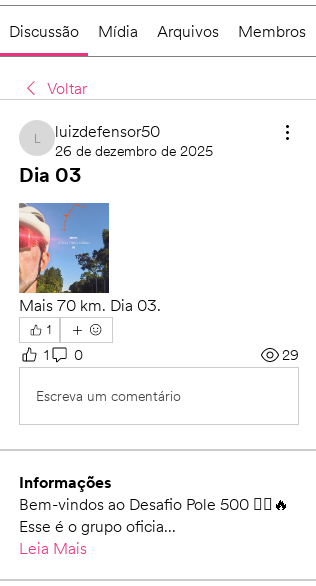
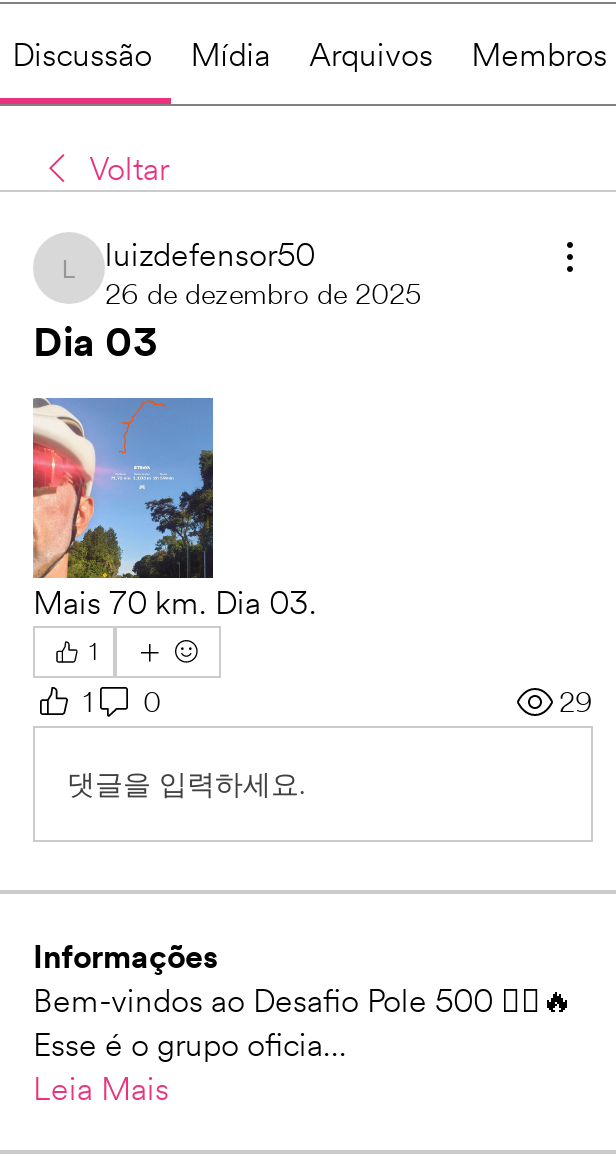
- Escreva um comentário
+ 댓글을 입력하세요.
